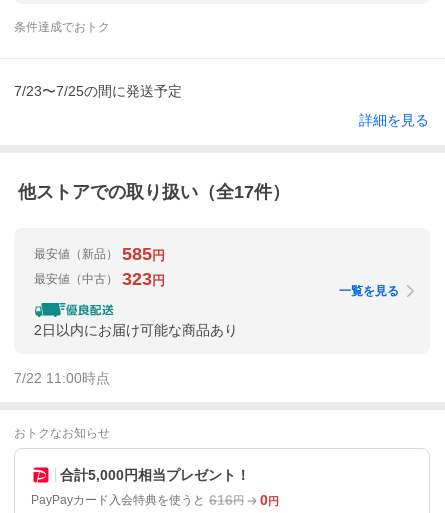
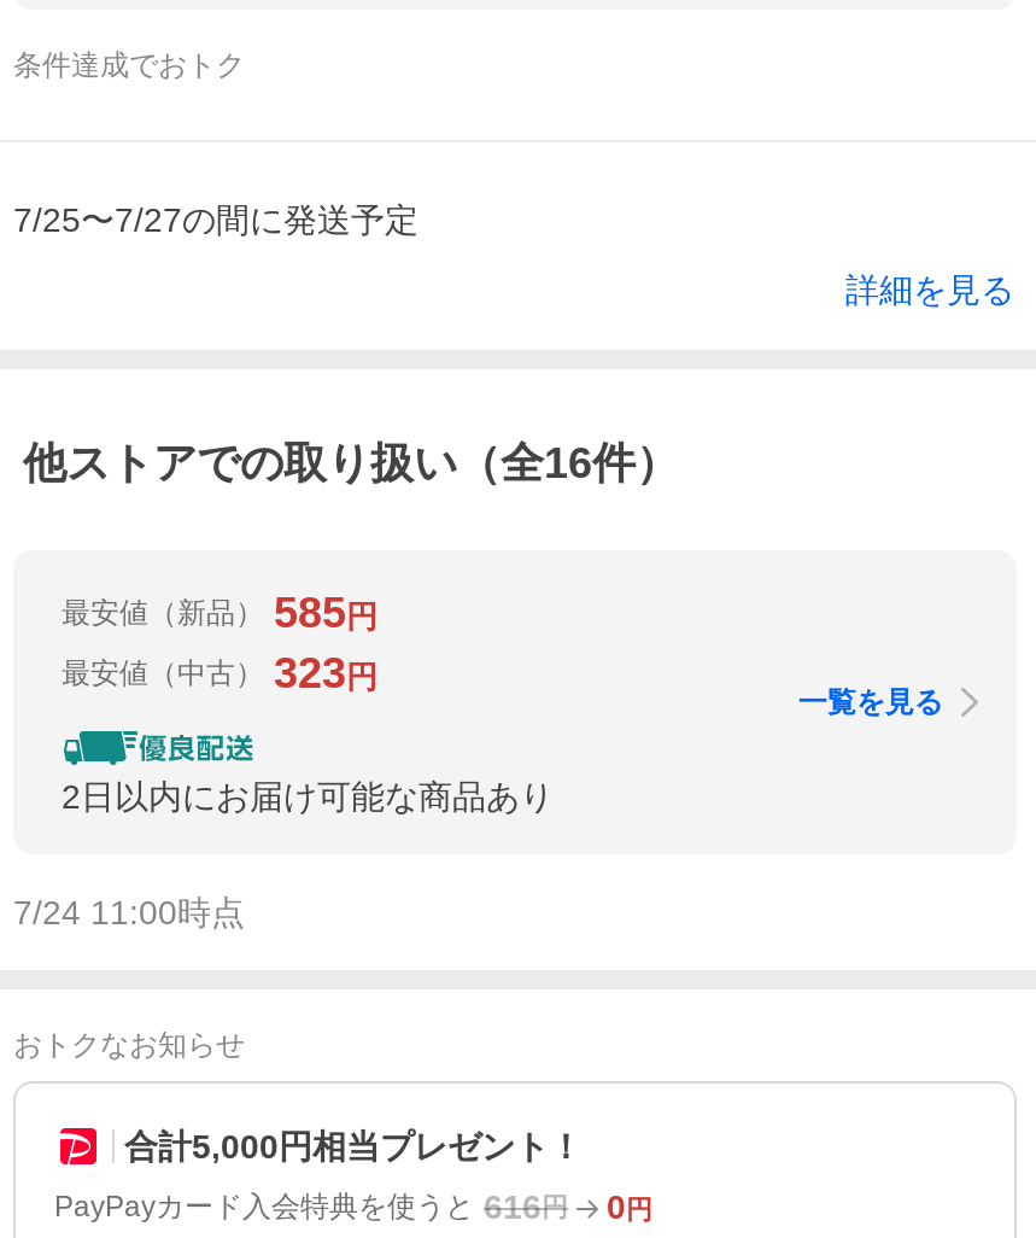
- 7/23〜7/25の間に発送予定
+ 7/25〜7/27の間に発送予定

- 他ストアでの取り扱い（全17件）
+ 他ストアでの取り扱い（全16件）

- 7/22 11:00時点
+ 7/24 11:00時点
